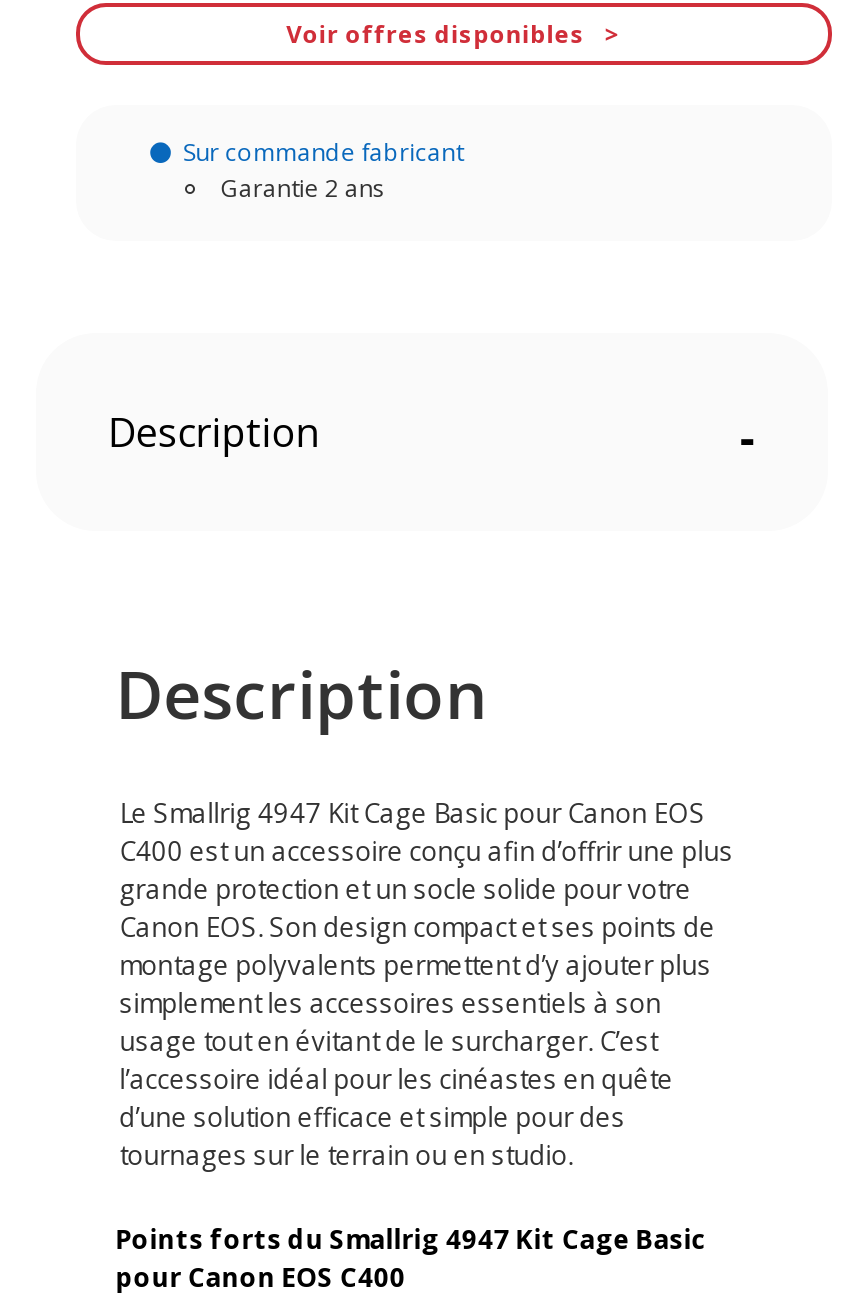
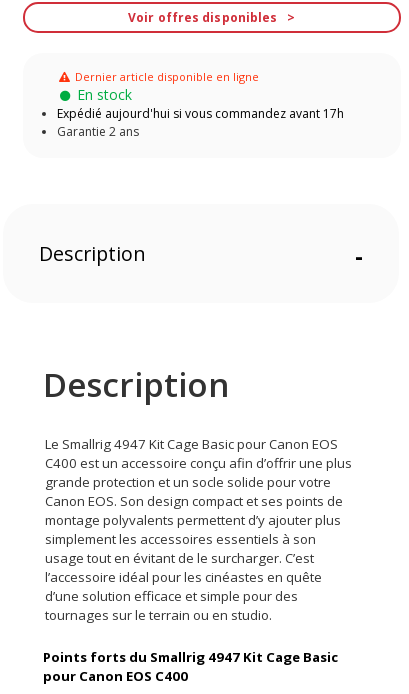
- Sur commande fabricant
+ Dernier article disponible en ligne
+ En stock
+ Expédié aujourd'hui si vous commandez avant 17h
